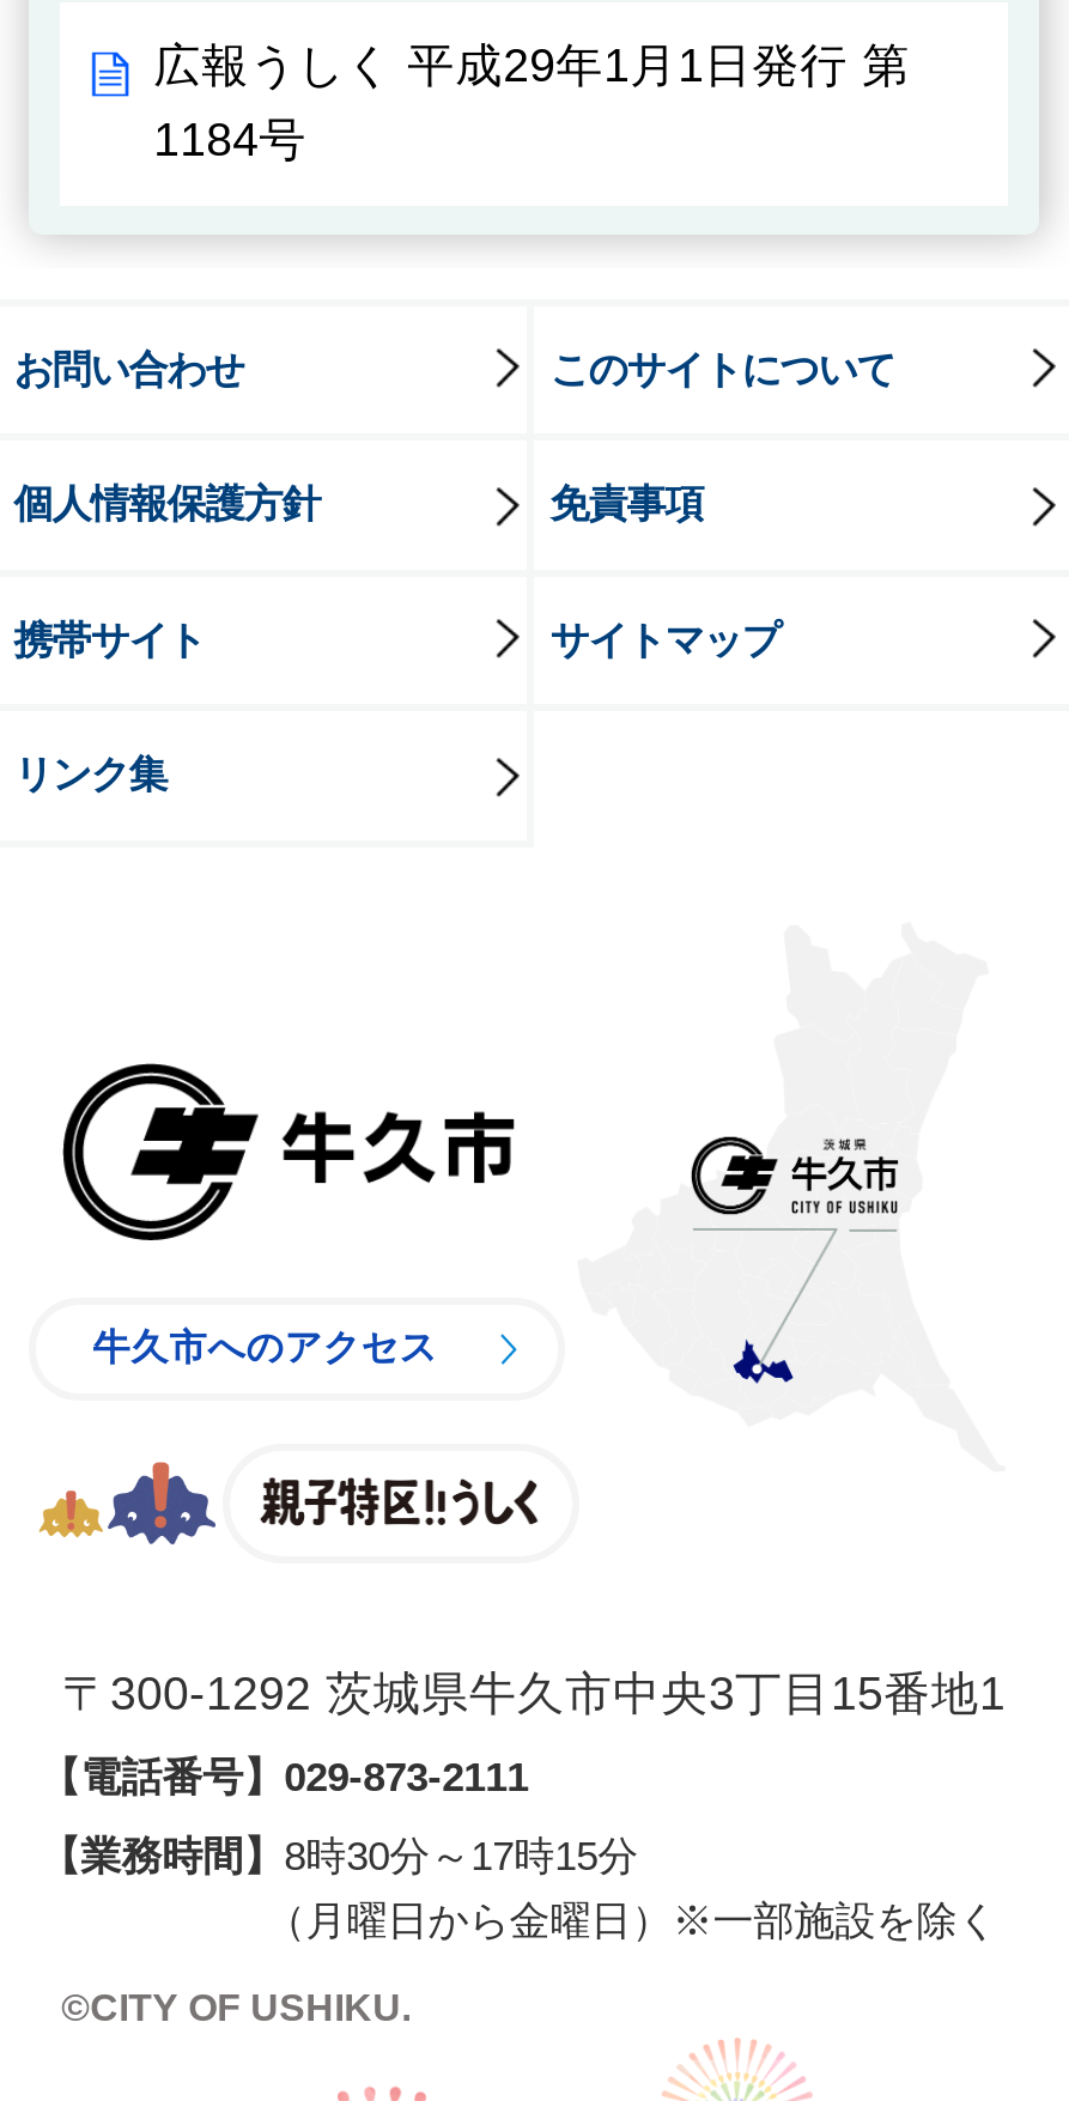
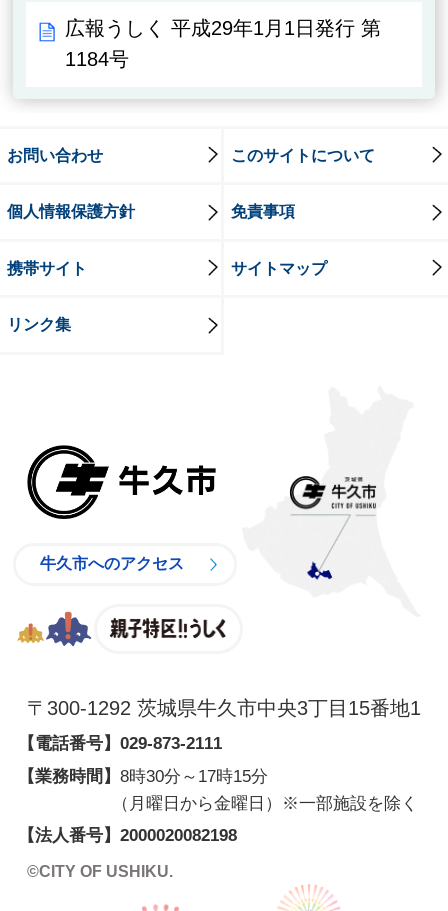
+ 【法人番号】2000020082198
